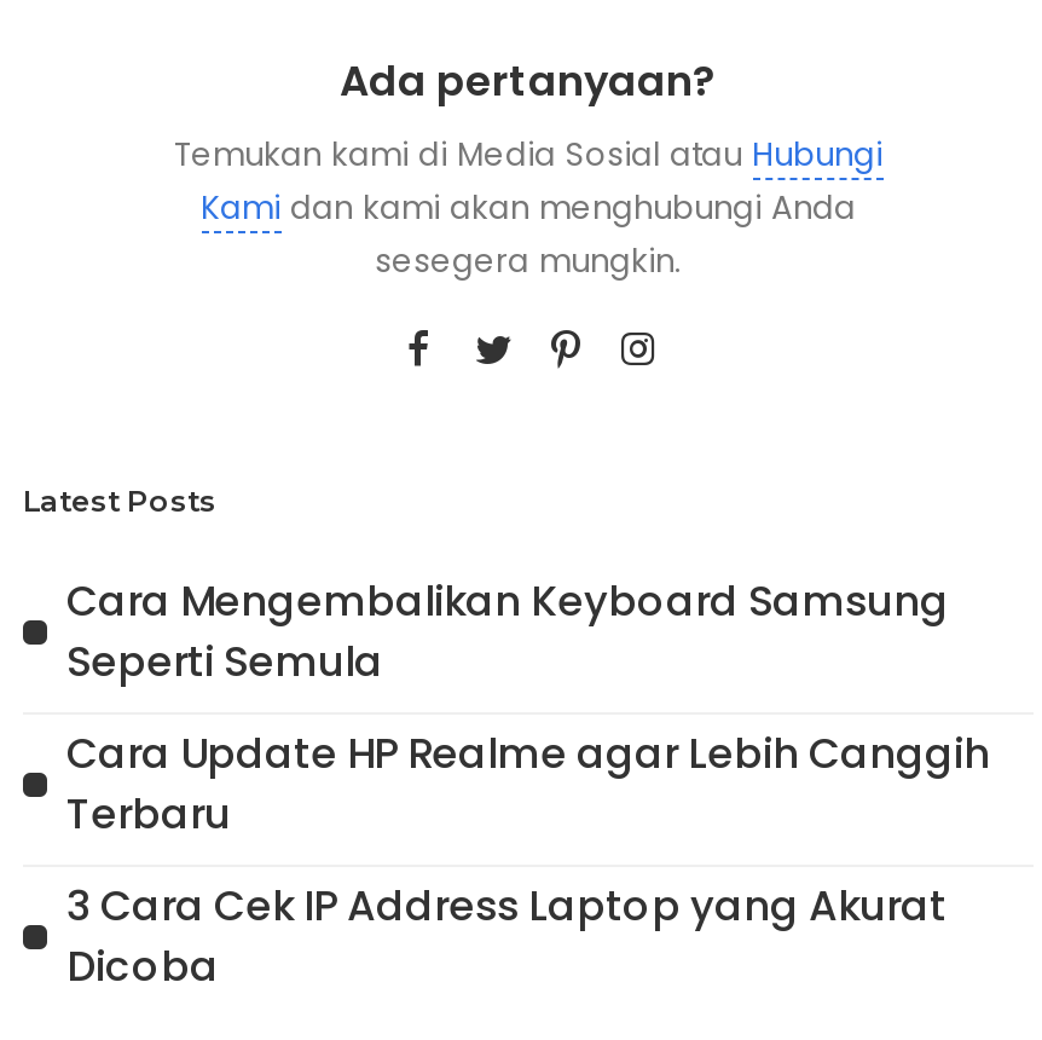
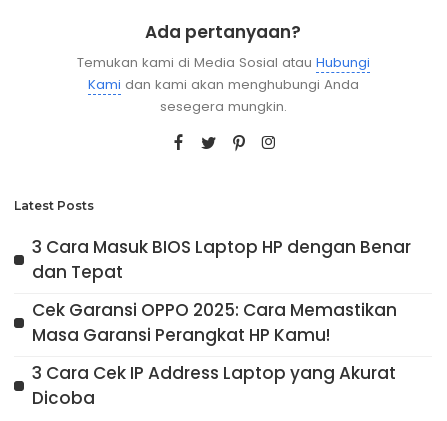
- Cara Mengembalikan Keyboard Samsung
- Seperti Semula
+ 3 Cara Masuk BIOS Laptop HP dengan Benar
+ dan Tepat

- Cara Update HP Realme agar Lebih Canggih
- Terbaru
+ Cek Garansi OPPO 2025: Cara Memastikan
+ Masa Garansi Perangkat HP Kamu!
